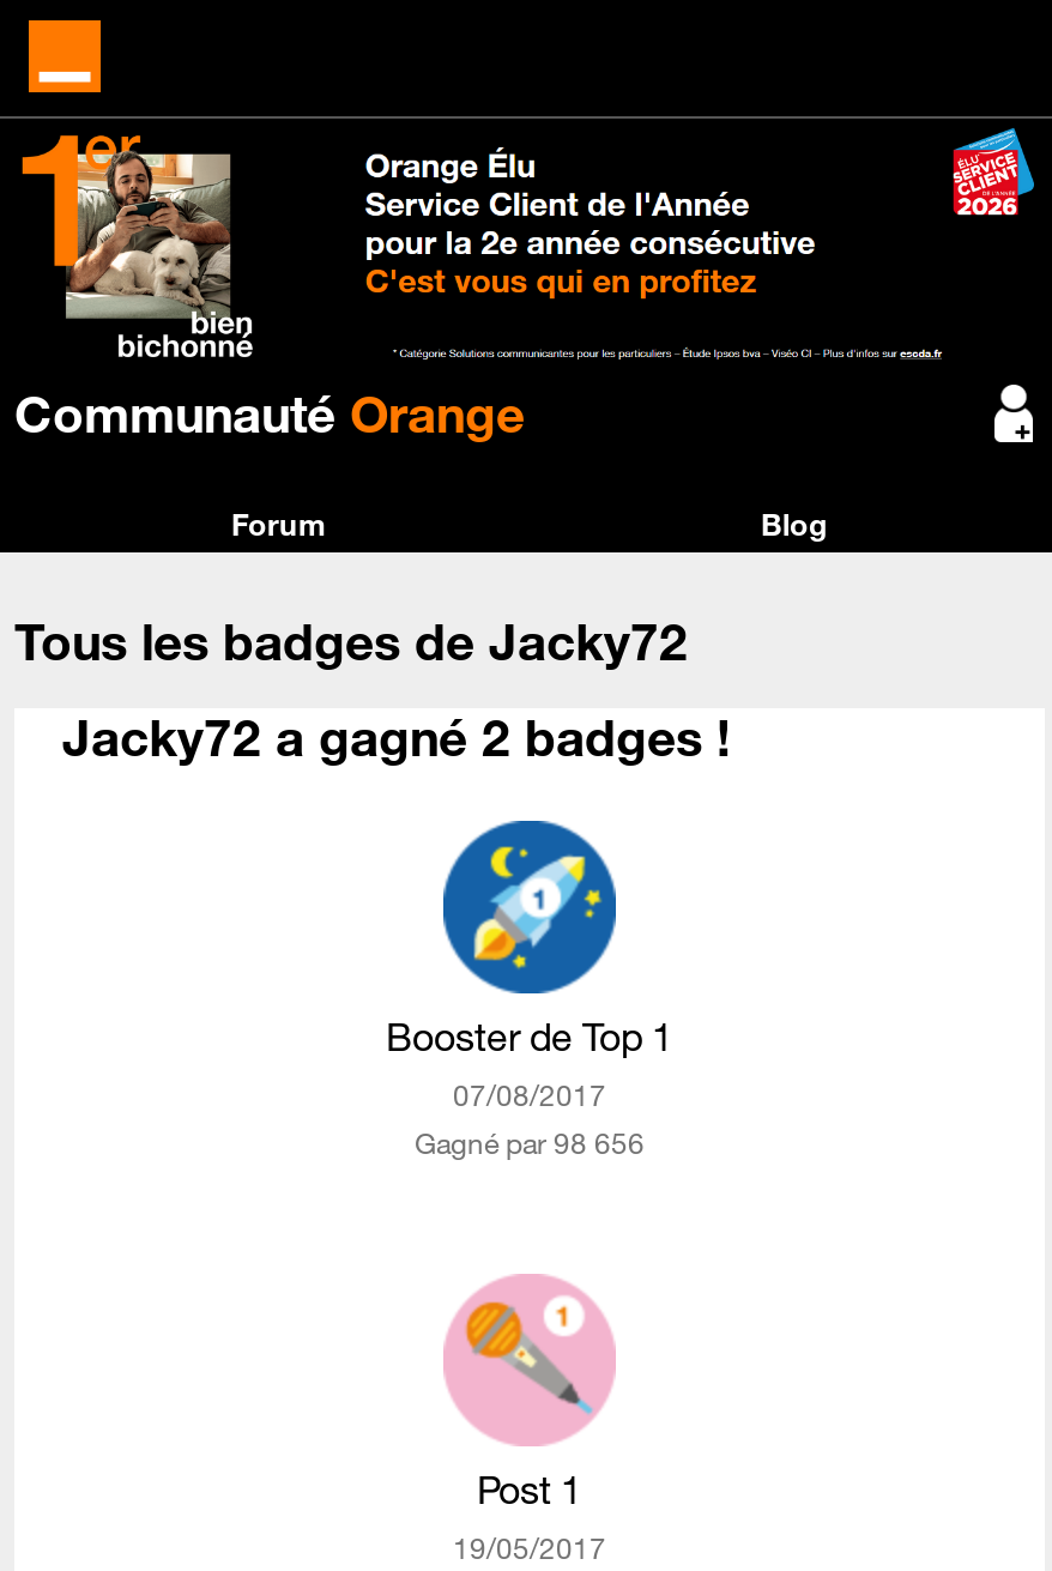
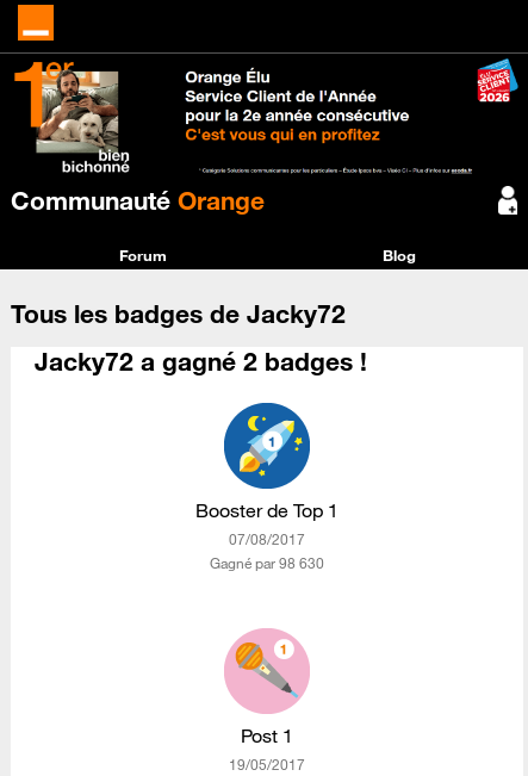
- Gagné par 98 656
+ Gagné par 98 630
